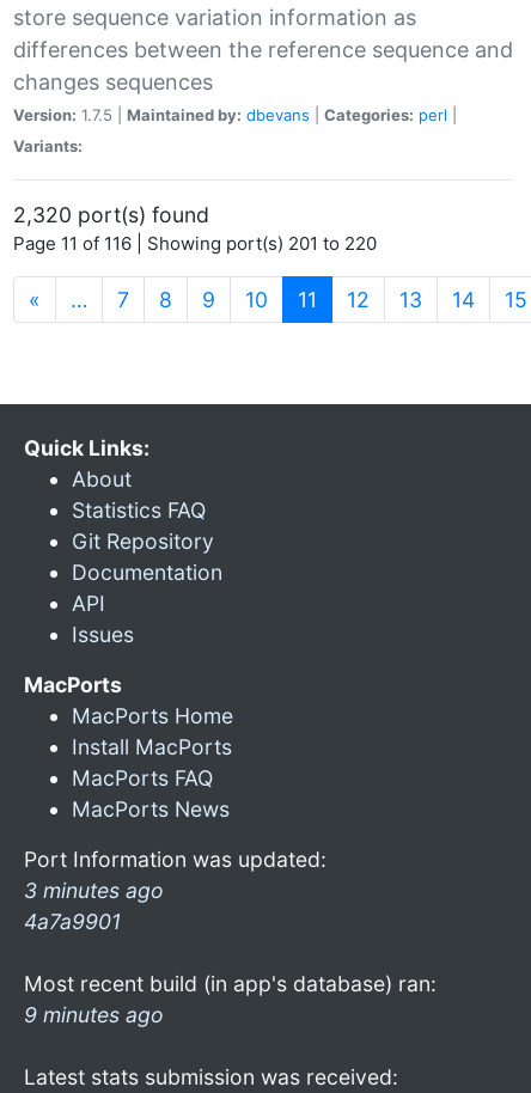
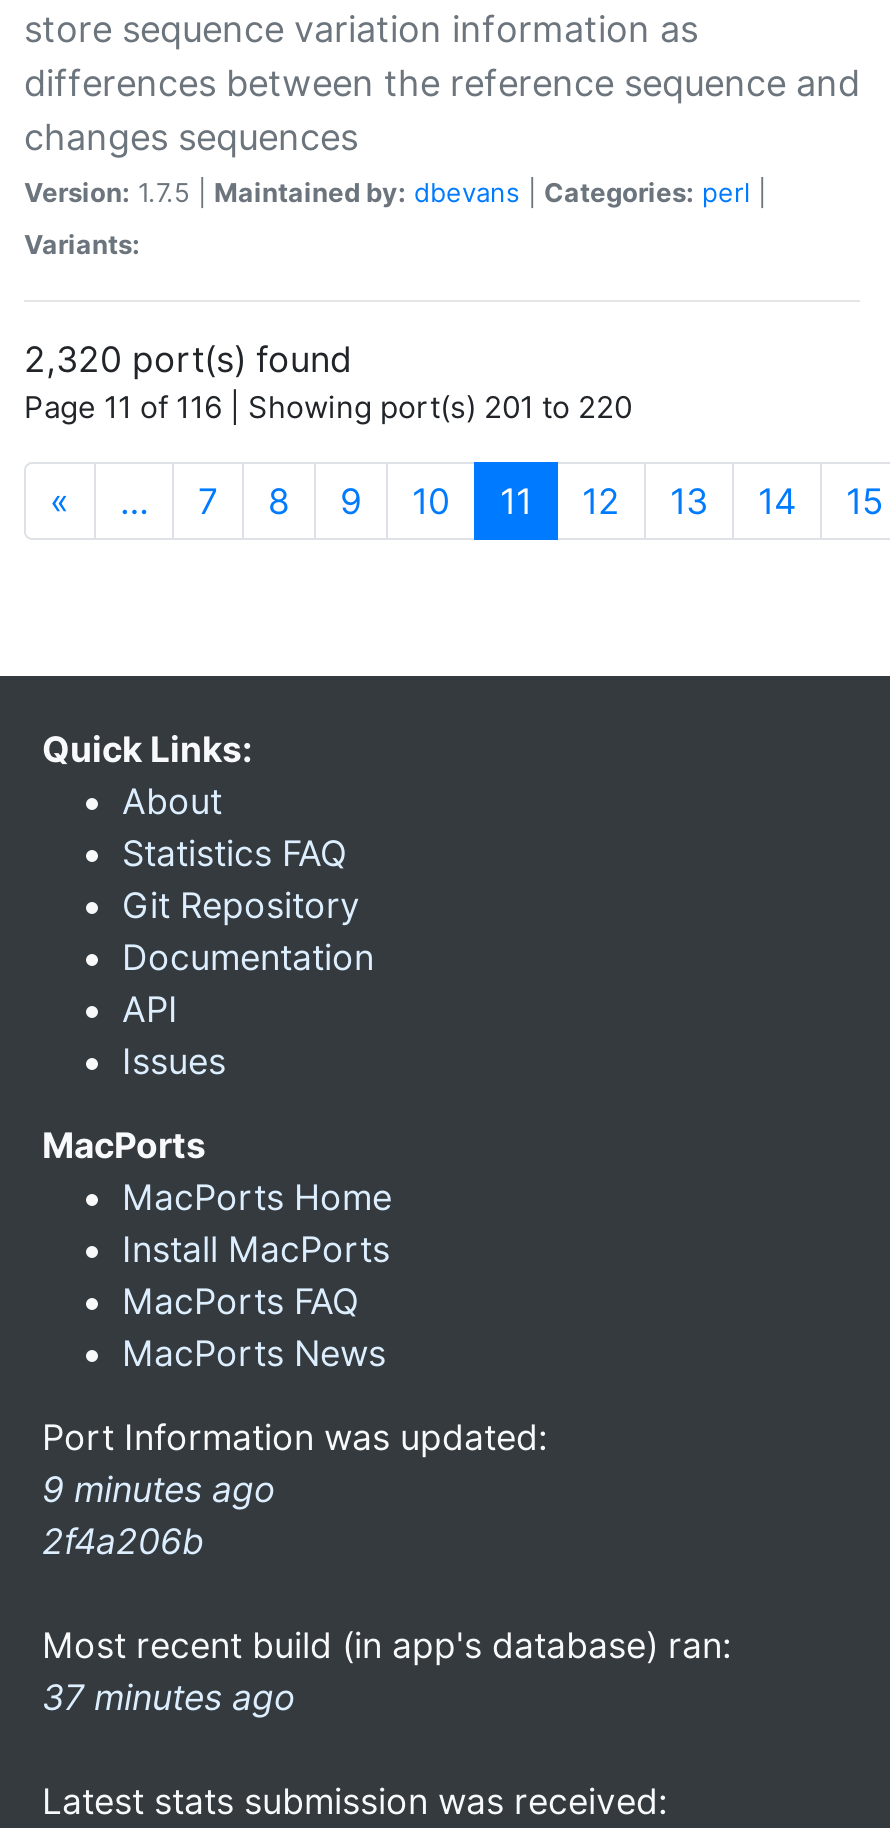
- 3 minutes ago
- 4a7a9901
+ 9 minutes ago
+ 2f4a206b

- 9 minutes ago
+ 37 minutes ago
